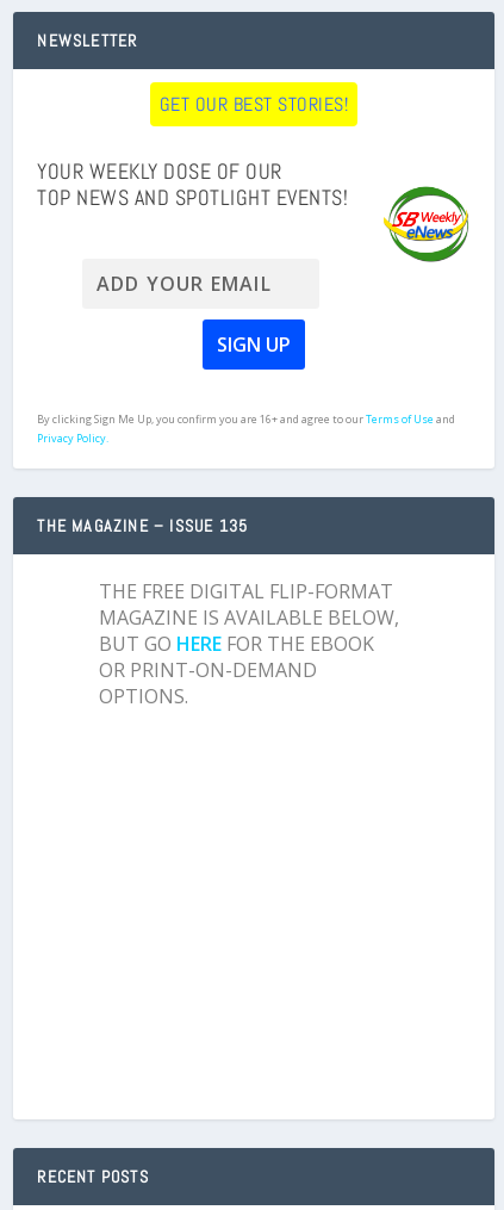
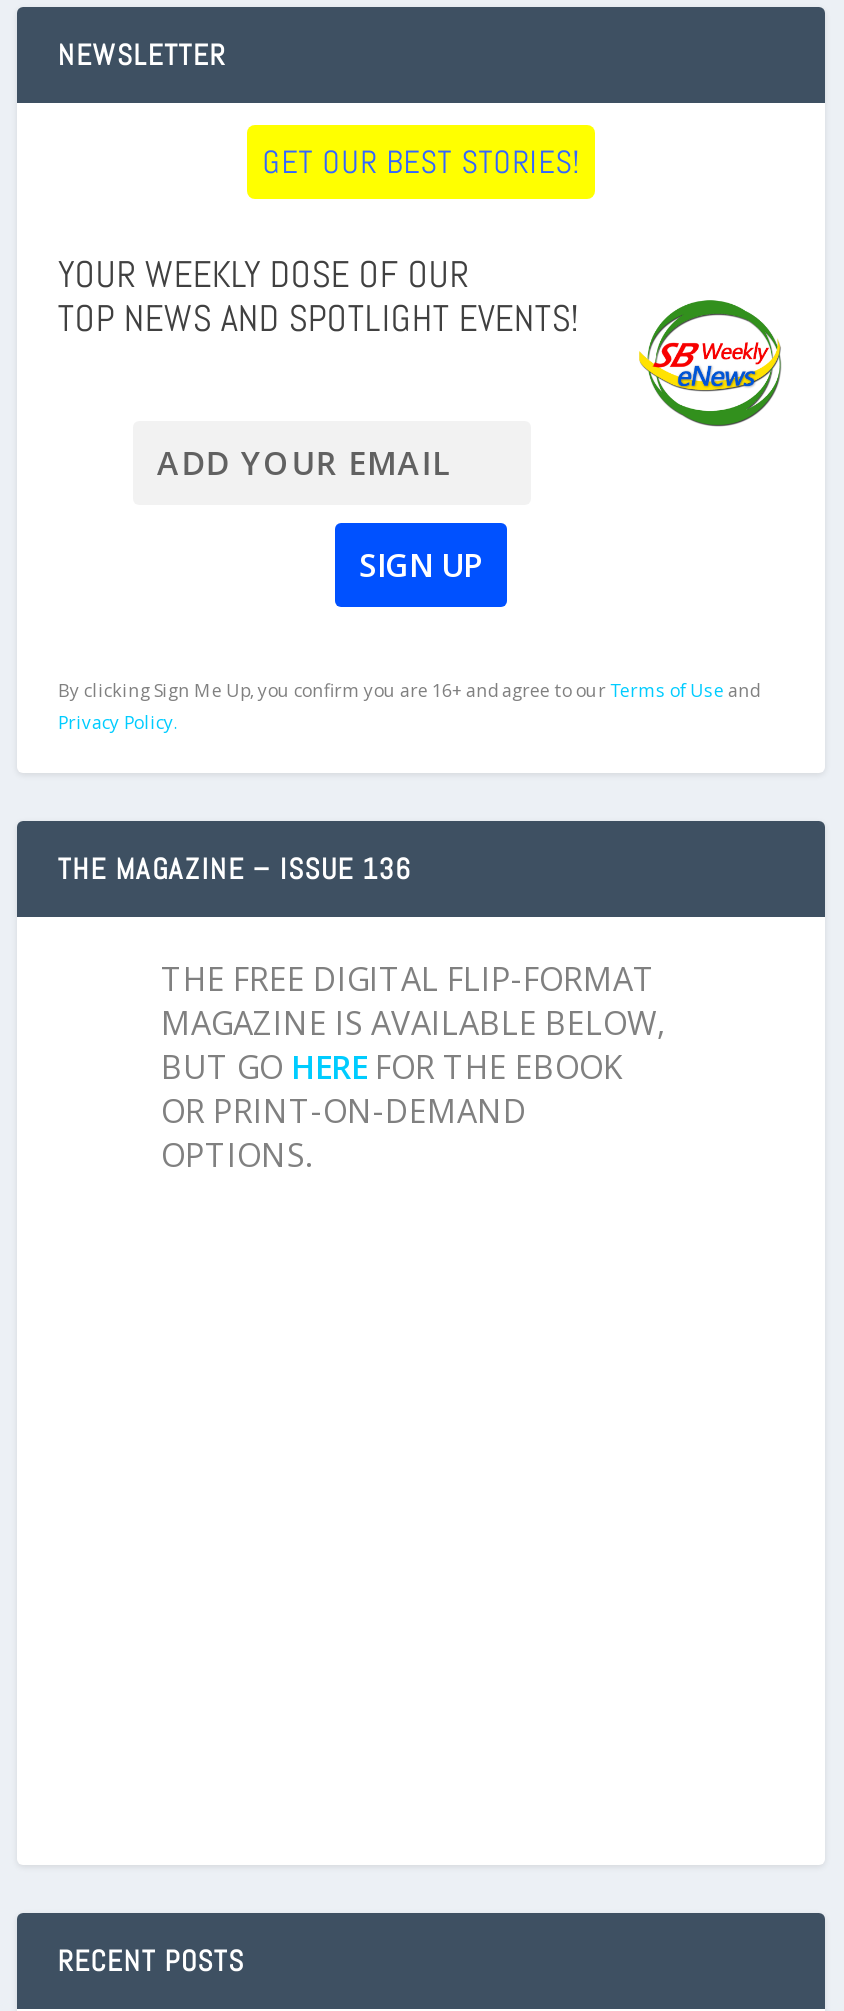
- THE MAGAZINE – ISSUE 135
+ THE MAGAZINE – ISSUE 136
